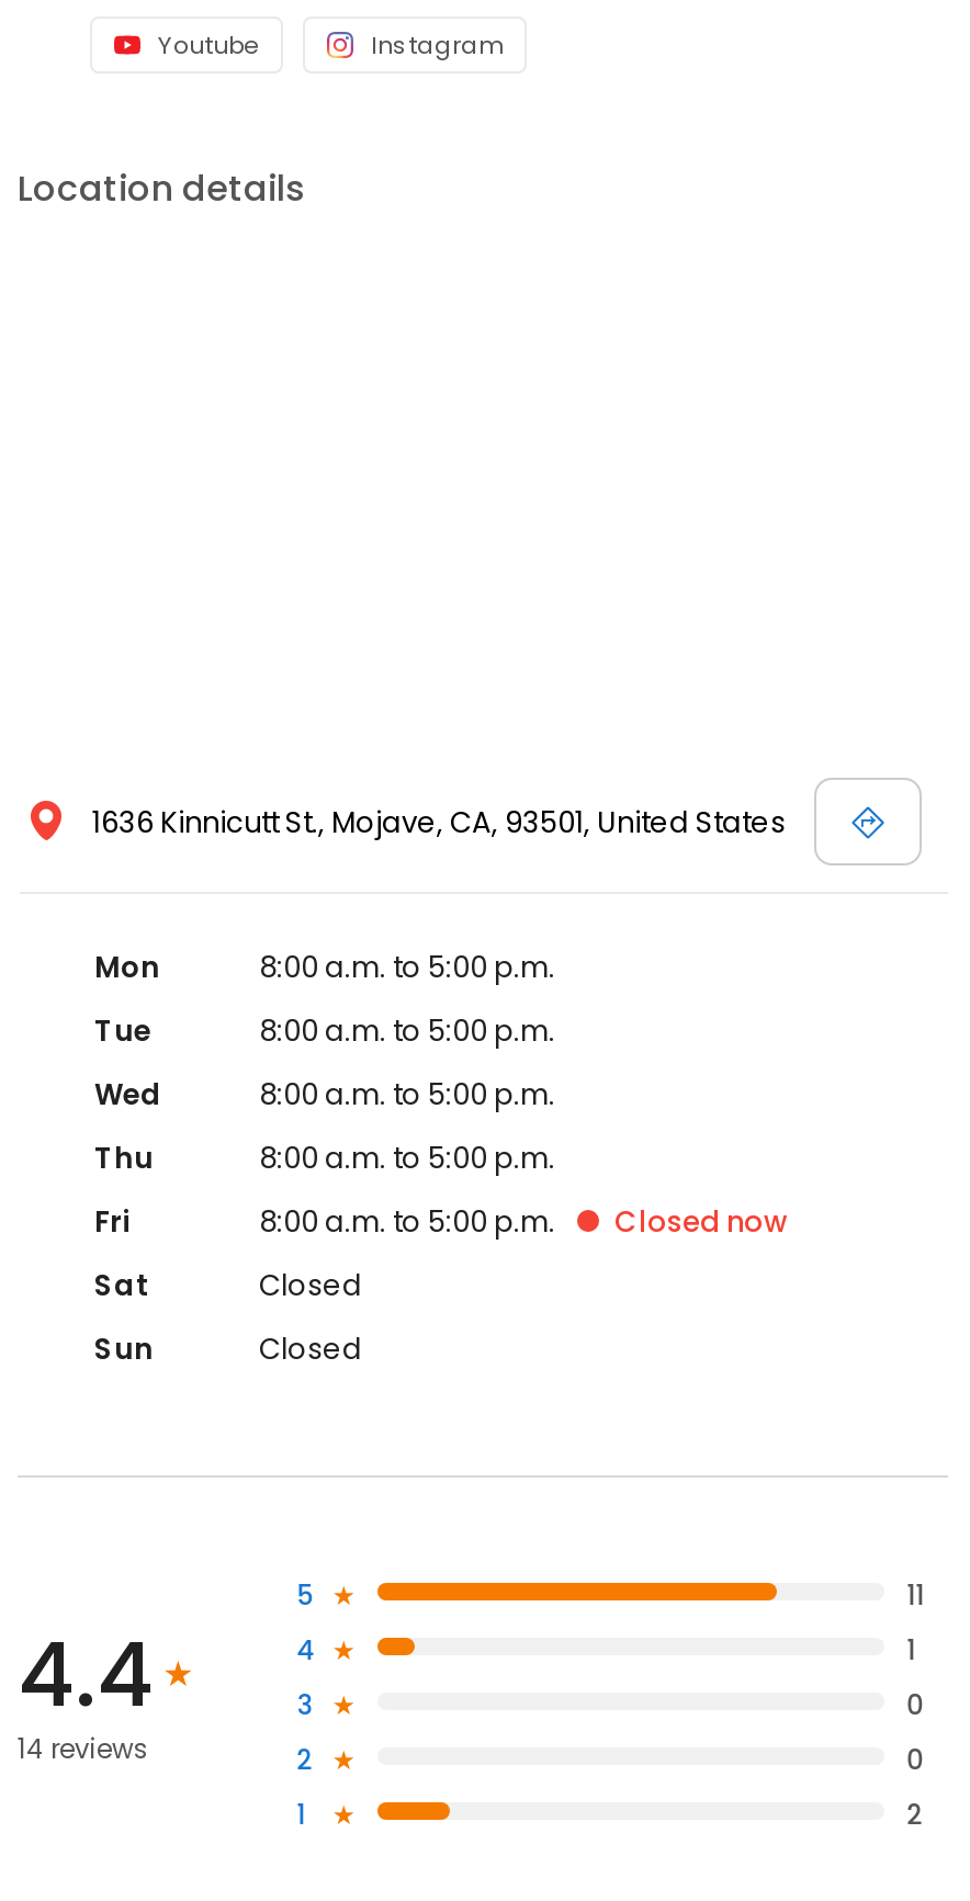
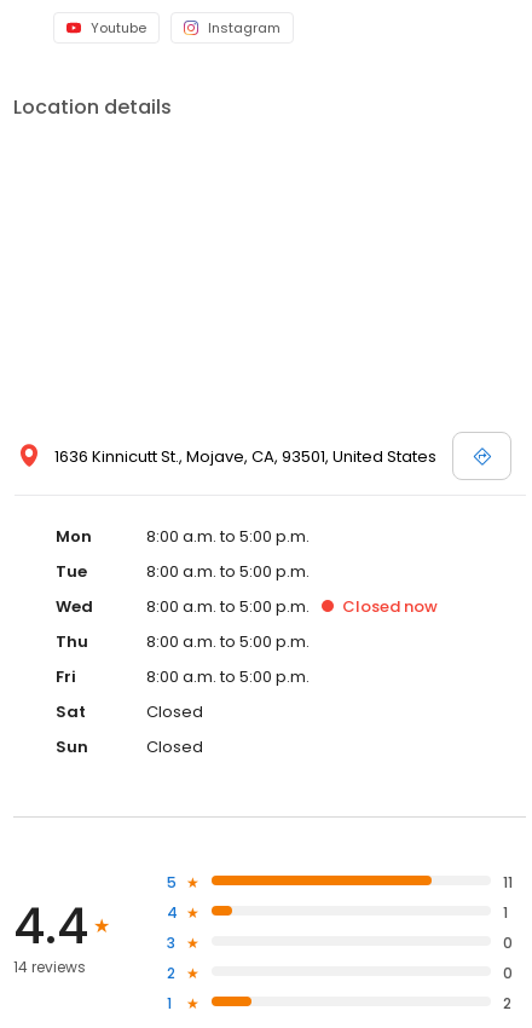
moved up: Closed now
